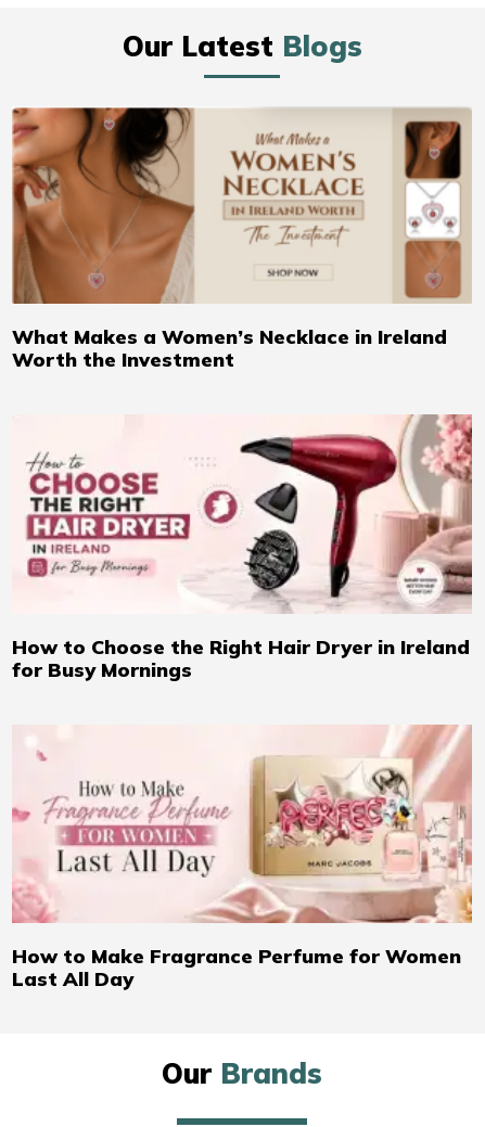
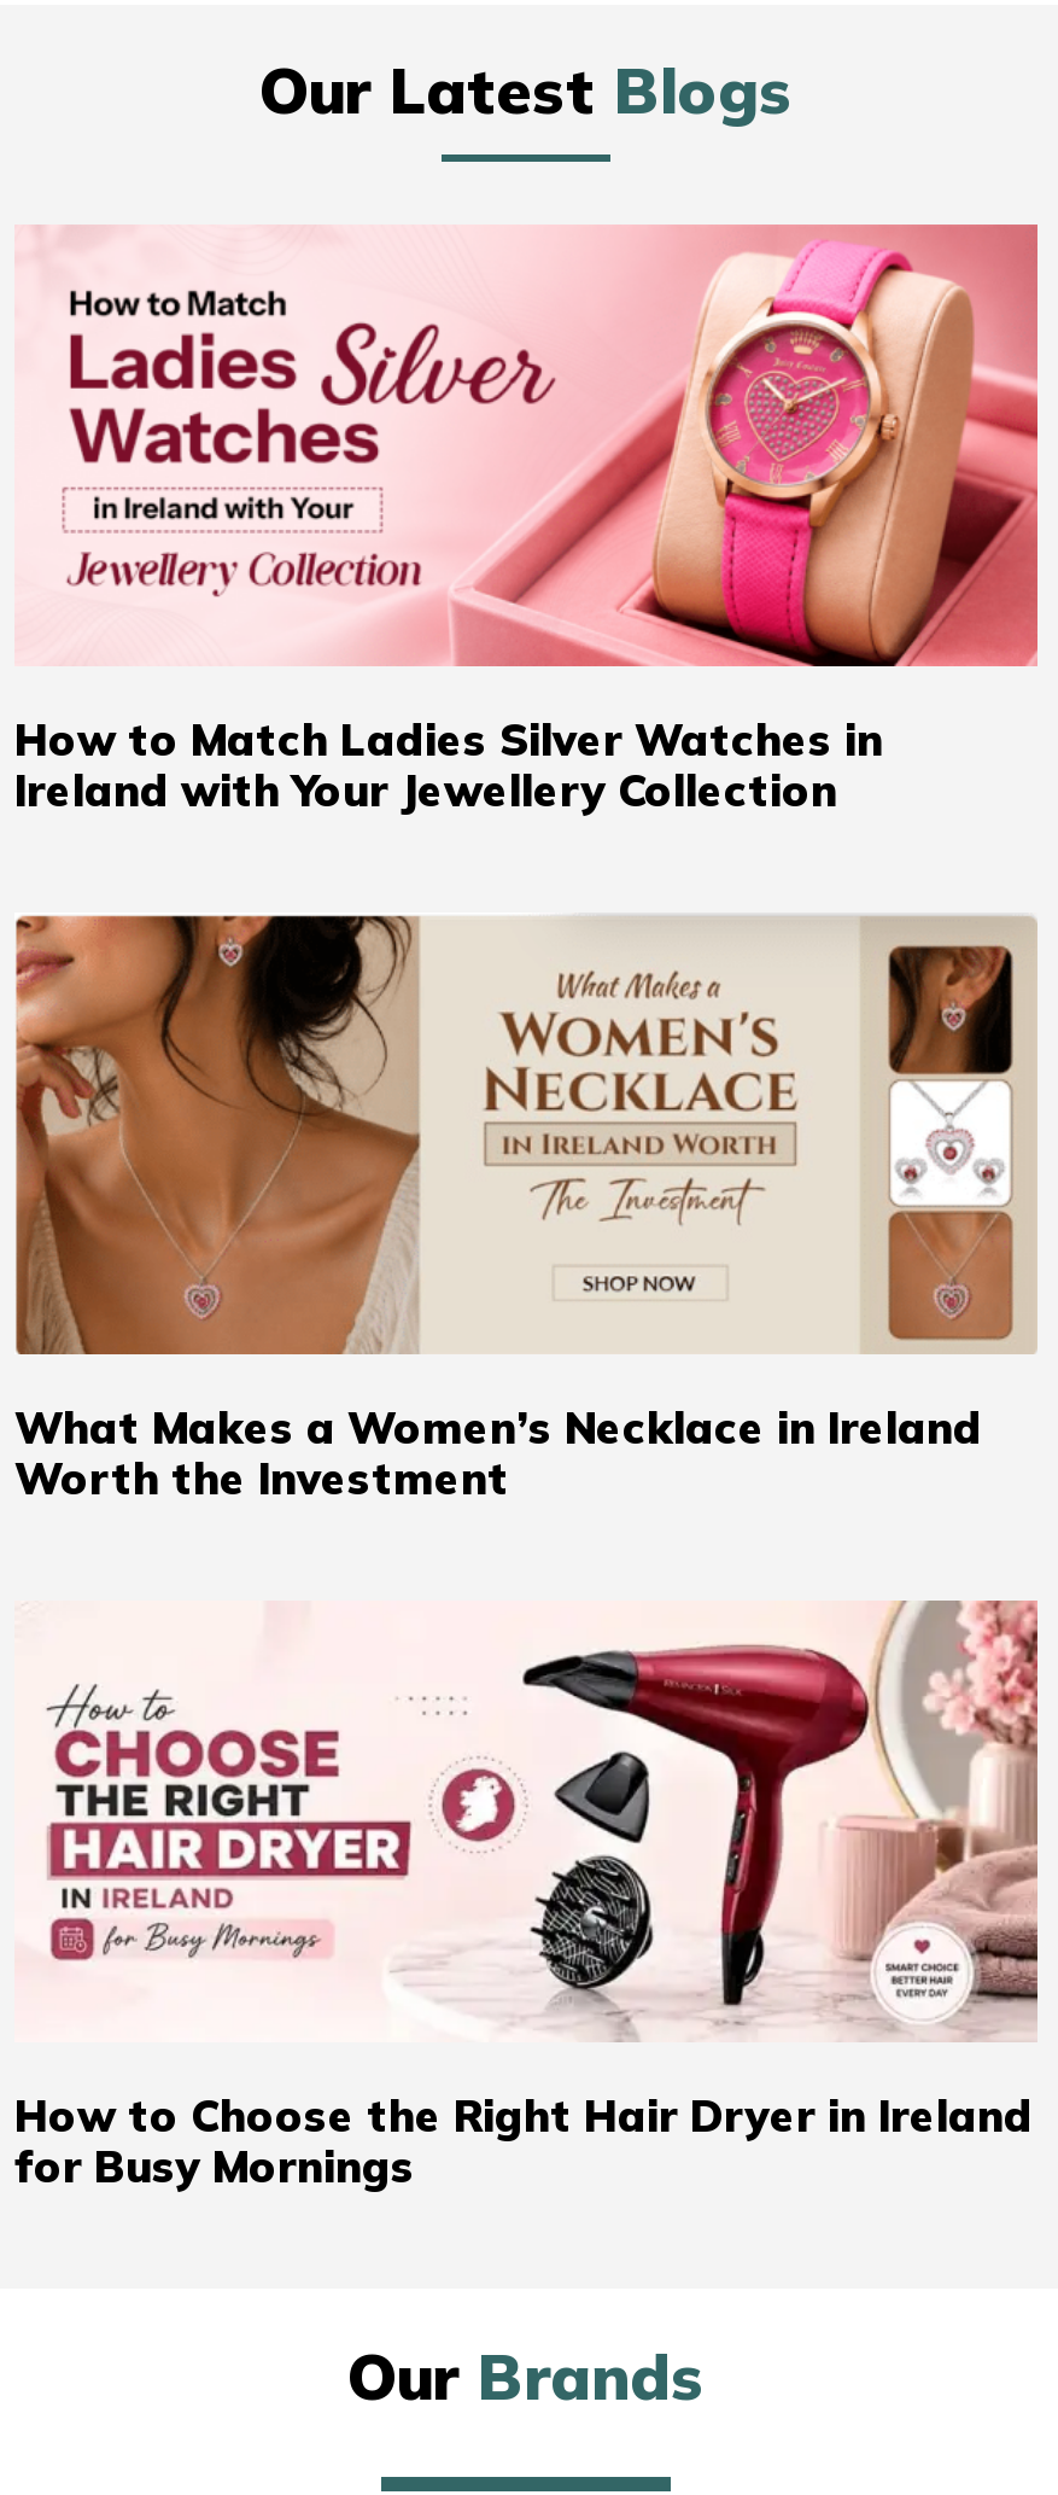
+ [image]
+ How to Match Ladies Silver Watches in
+ Ireland with Your Jewellery Collection

moved down: [image] | What Makes a Women’s Necklace in Ireland | Worth the Investment | How to Choose the Right Hair Dryer in Ireland | for Busy Mornings

- [image]
- How to Make Fragrance Perfume for Women
- Last All Day
